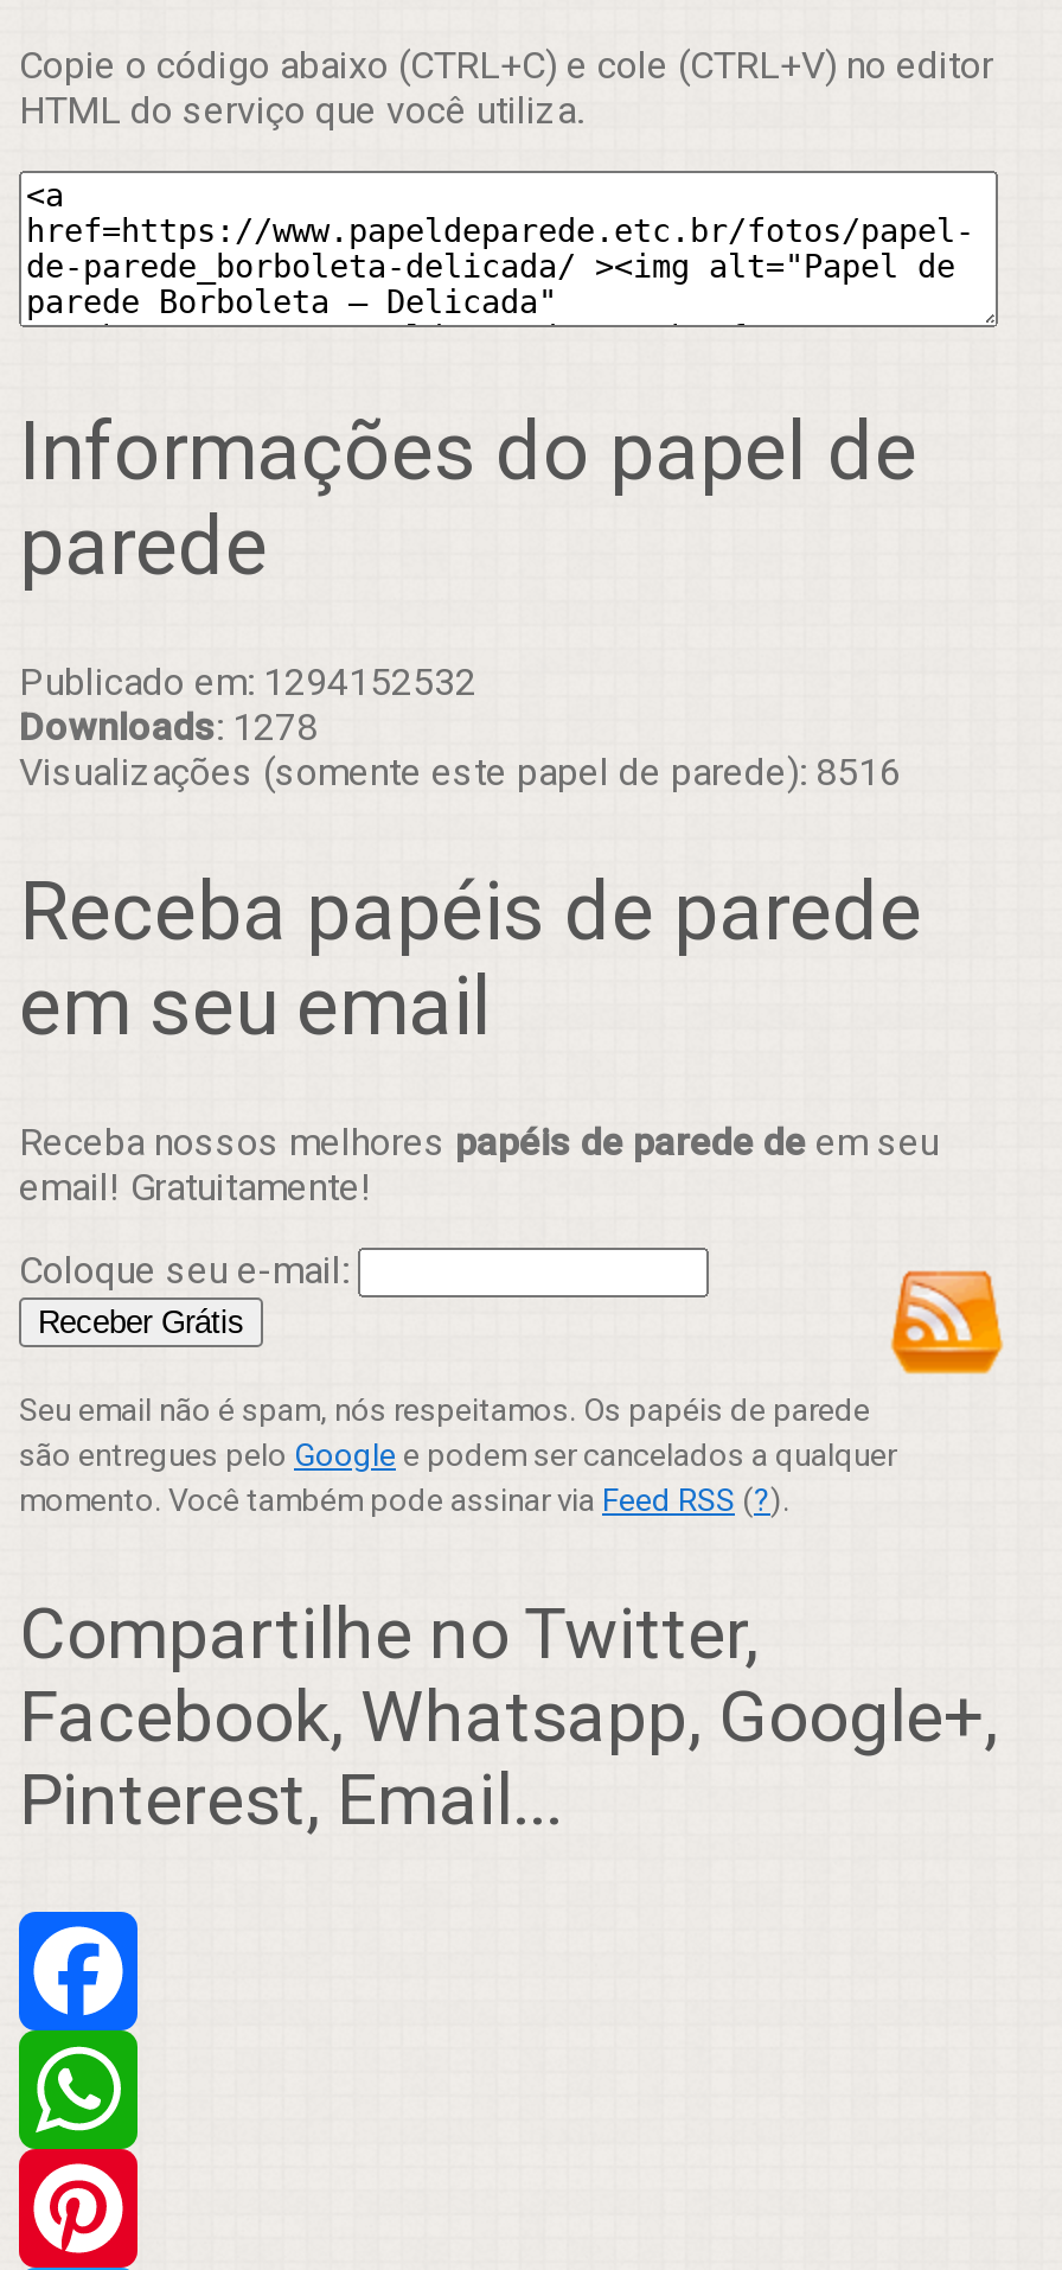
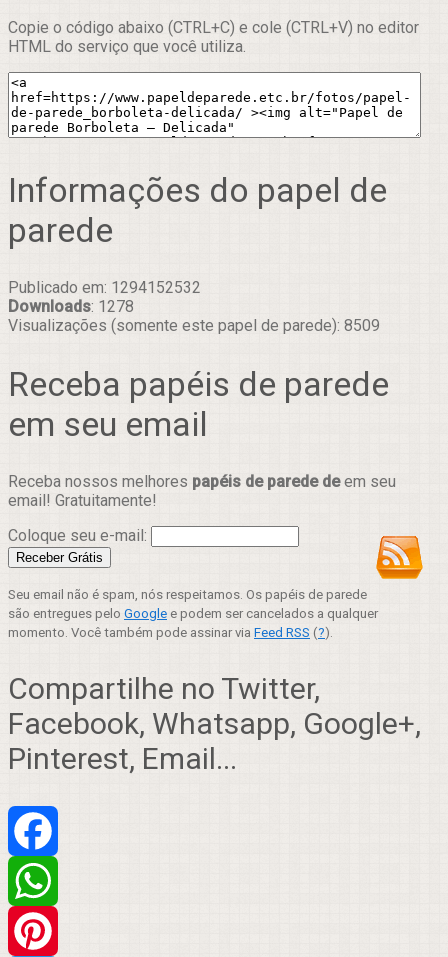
- Visualizações (somente este papel de parede): 8516
+ Visualizações (somente este papel de parede): 8509
